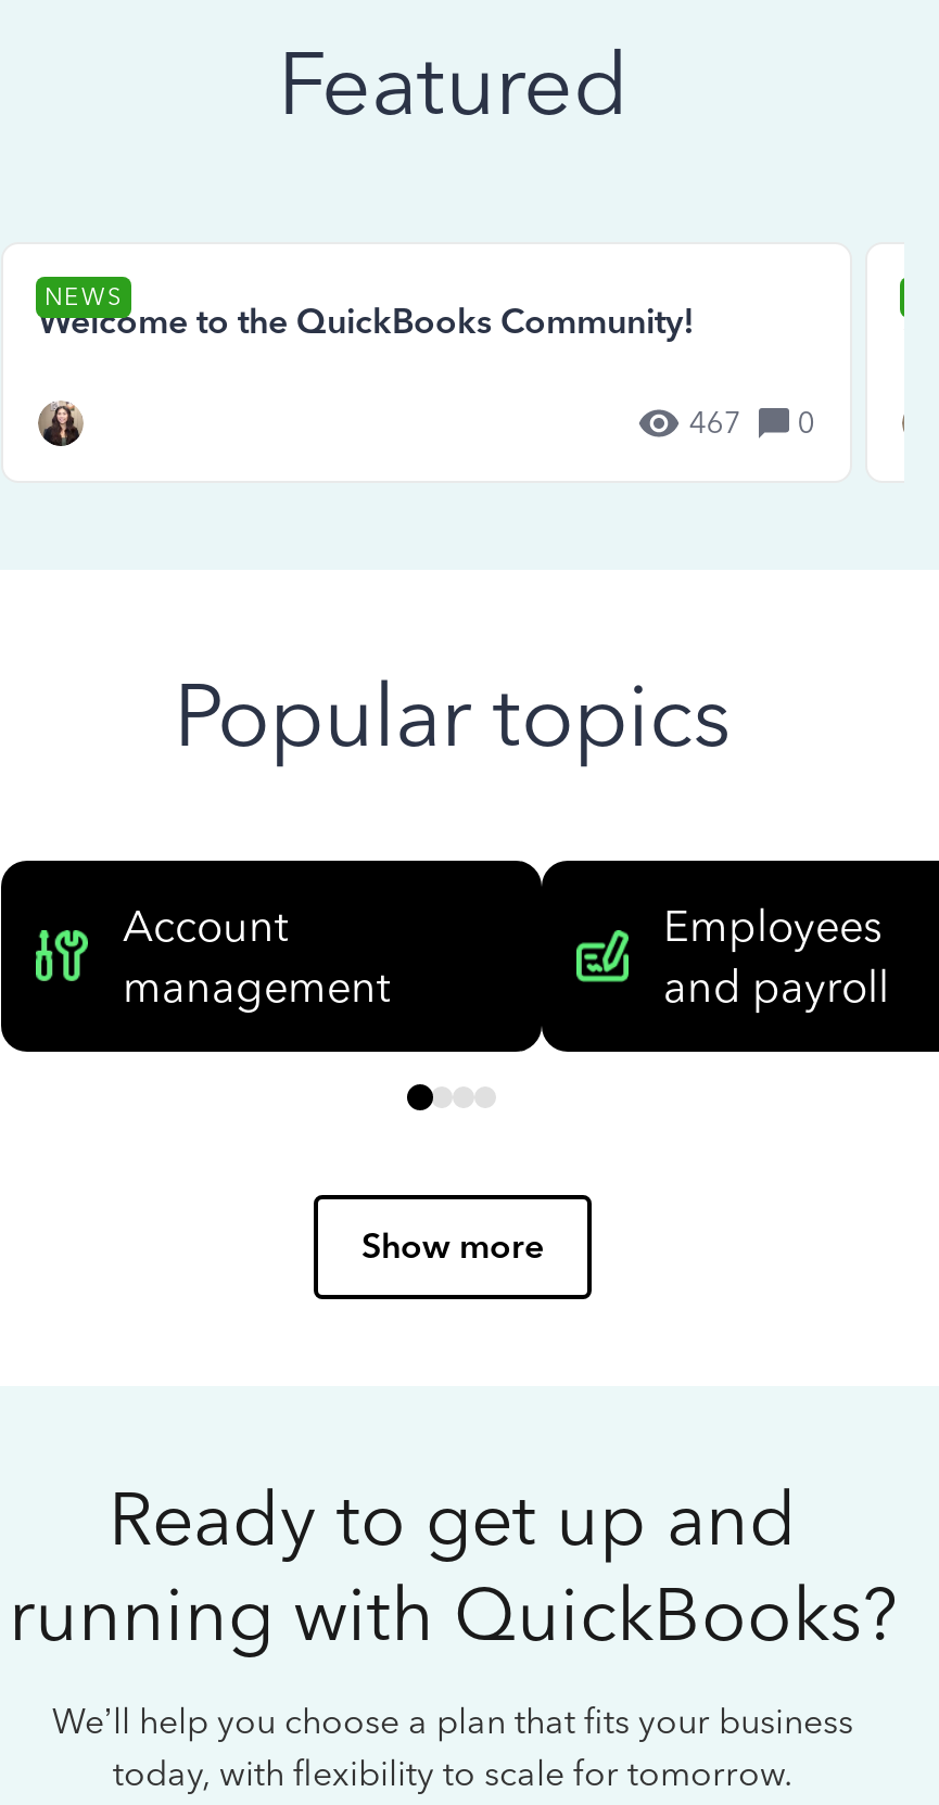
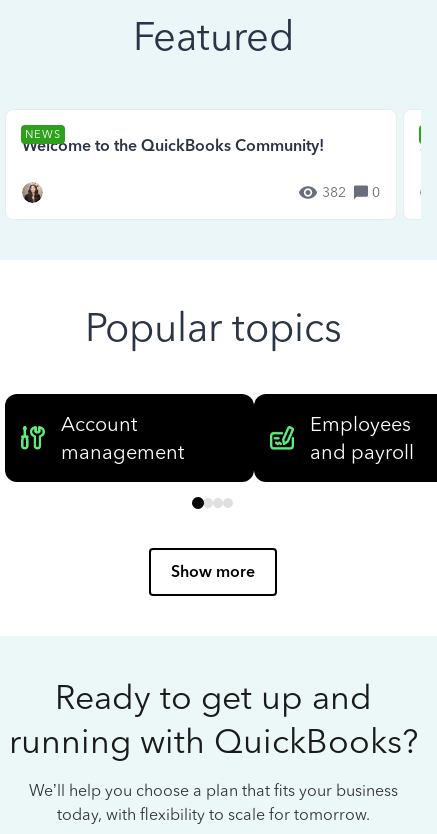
- 467 0
+ 382 0
